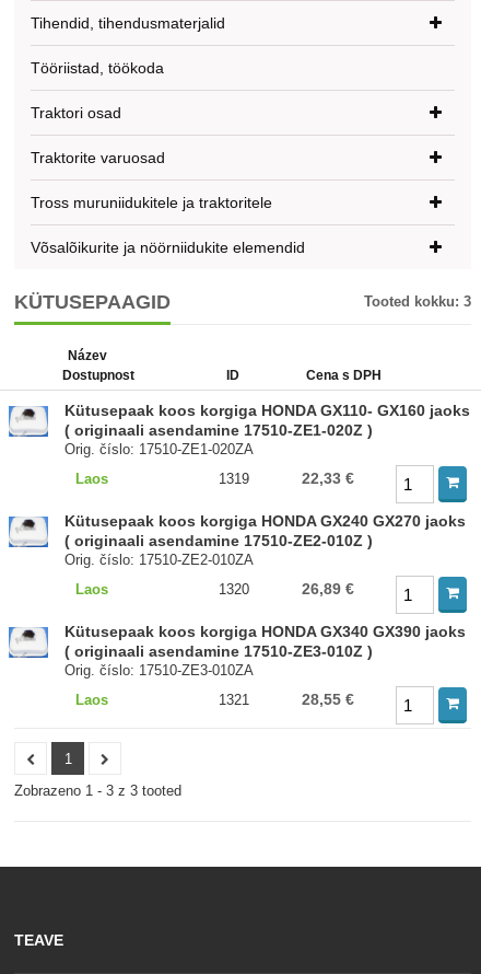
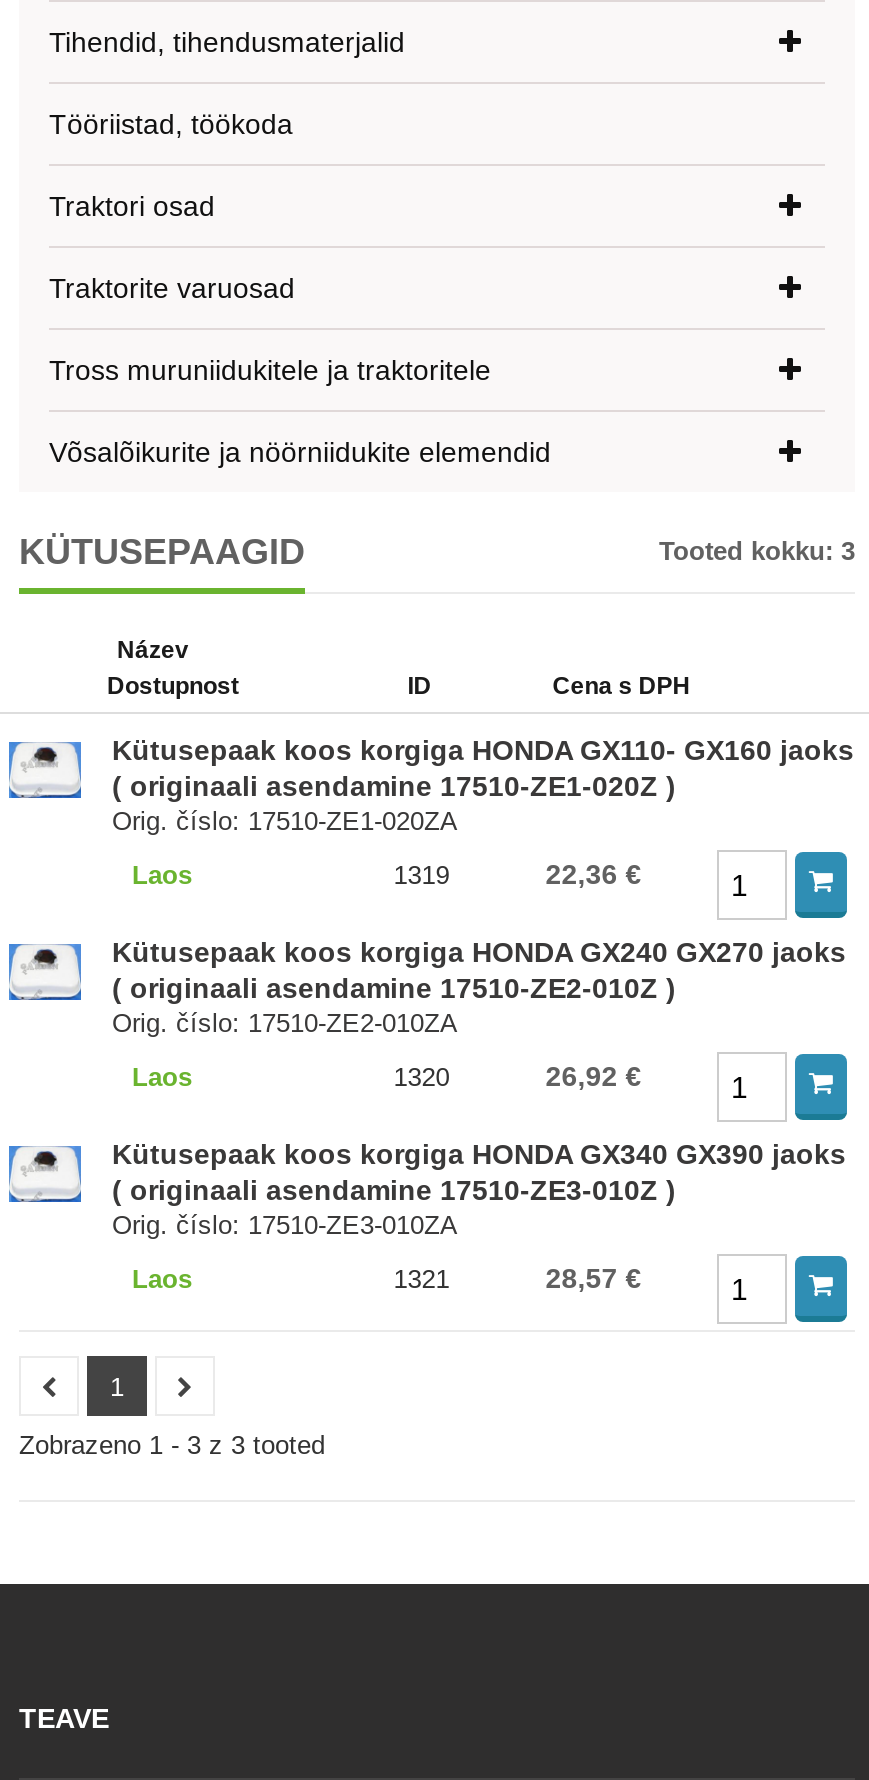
- 22,33 €
+ 22,36 €

- 26,89 €
+ 26,92 €

- 28,55 €
+ 28,57 €
